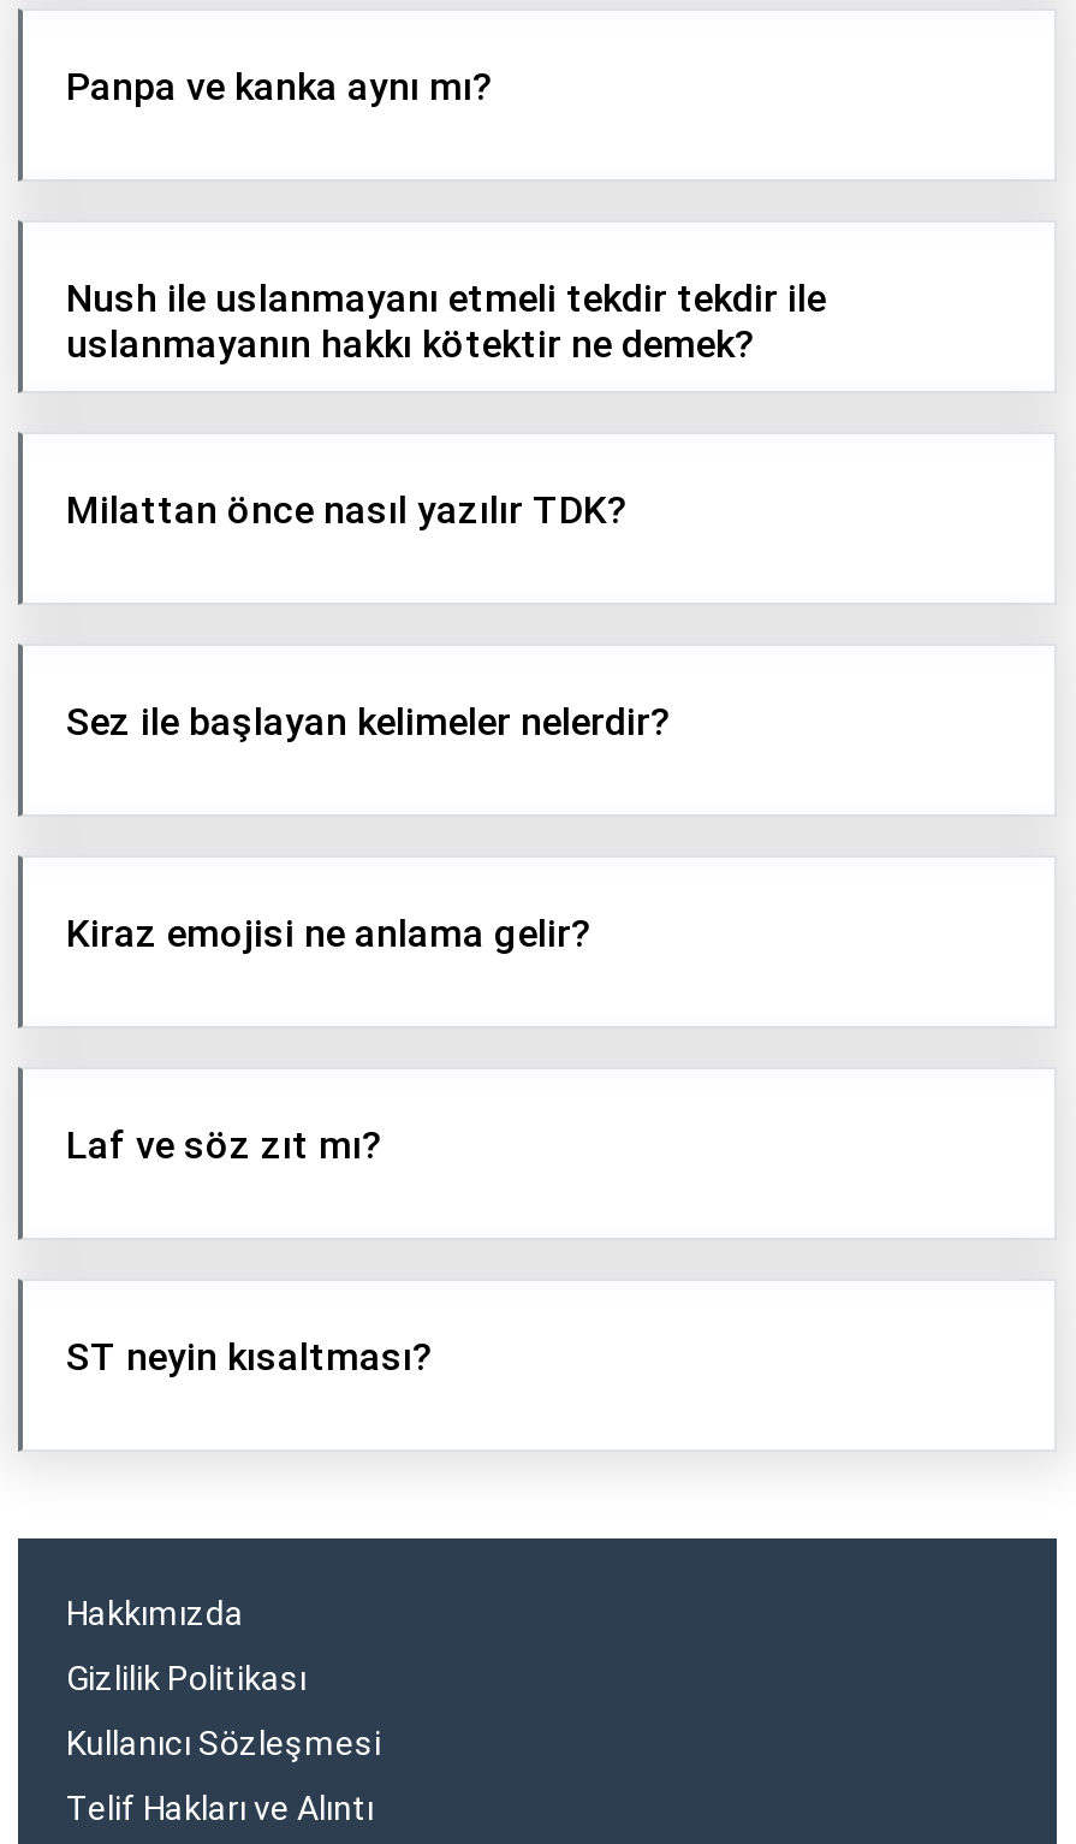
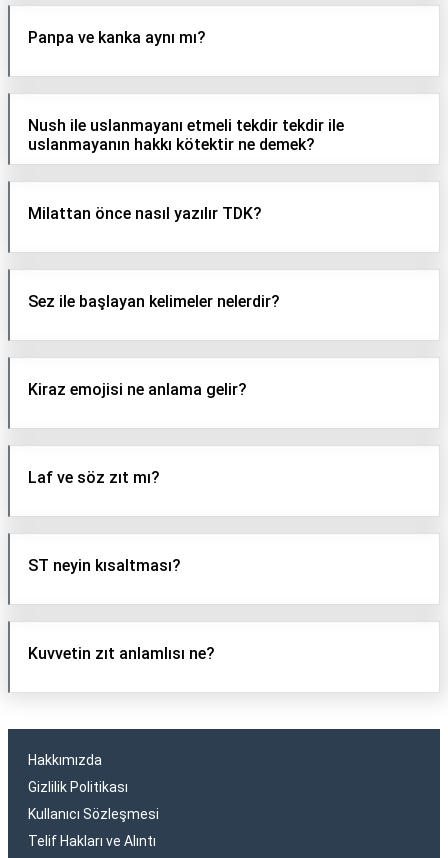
+ Kuvvetin zıt anlamlısı ne?
